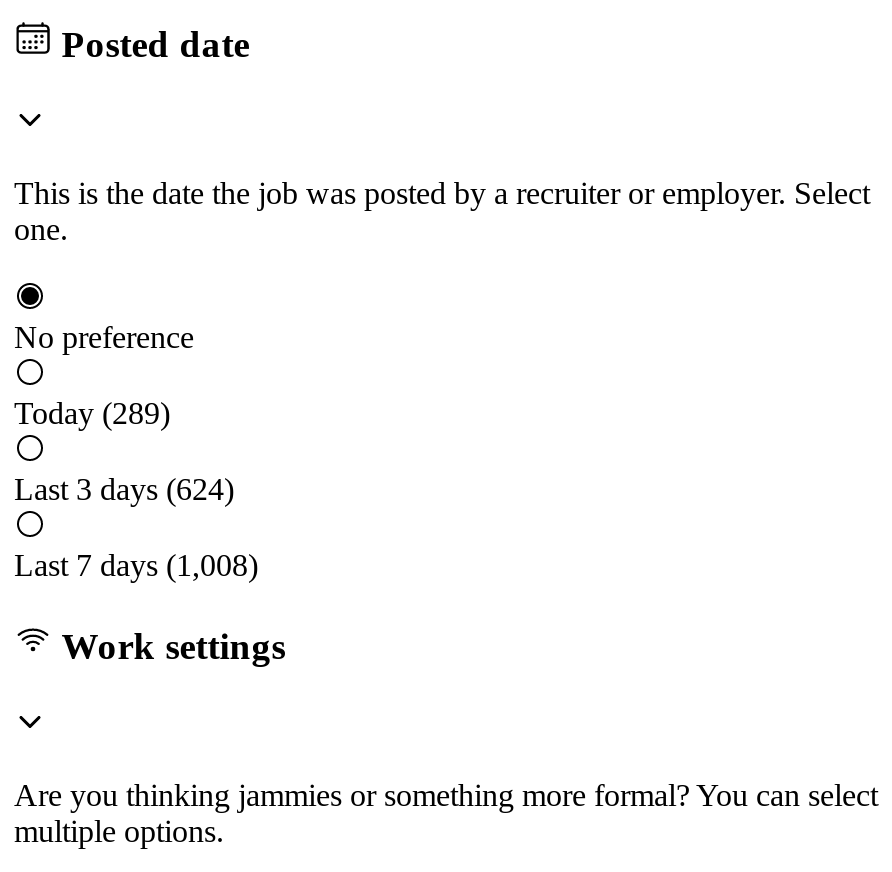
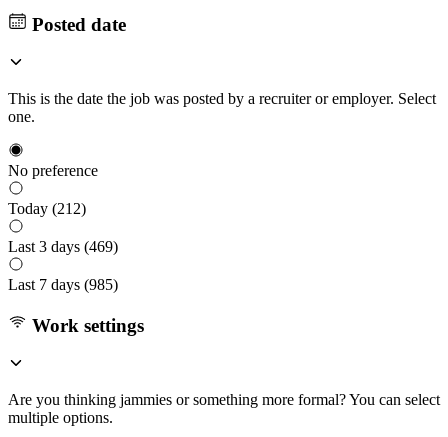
- Today (289)
+ Today (212)

- Last 3 days (624)
+ Last 3 days (469)

- Last 7 days (1,008)
+ Last 7 days (985)
